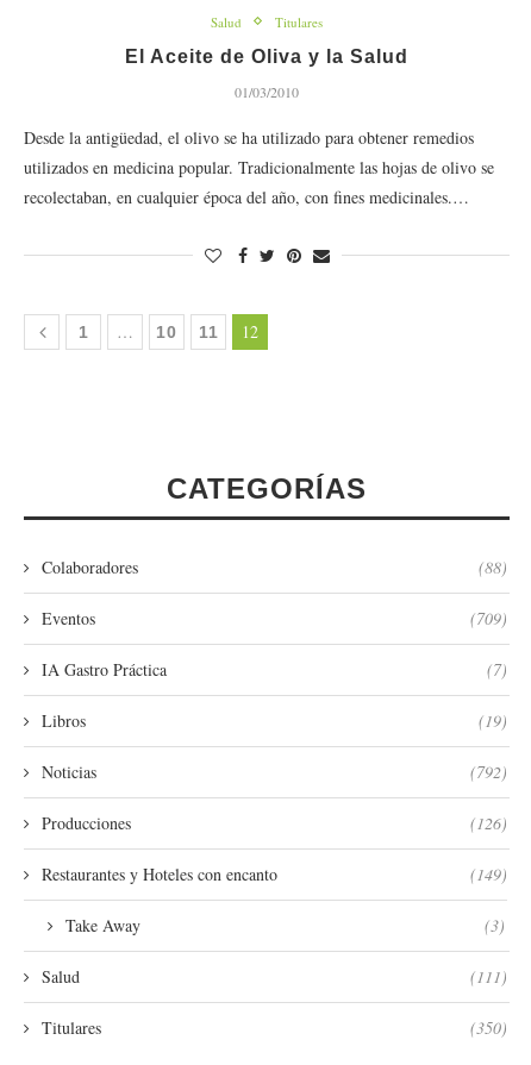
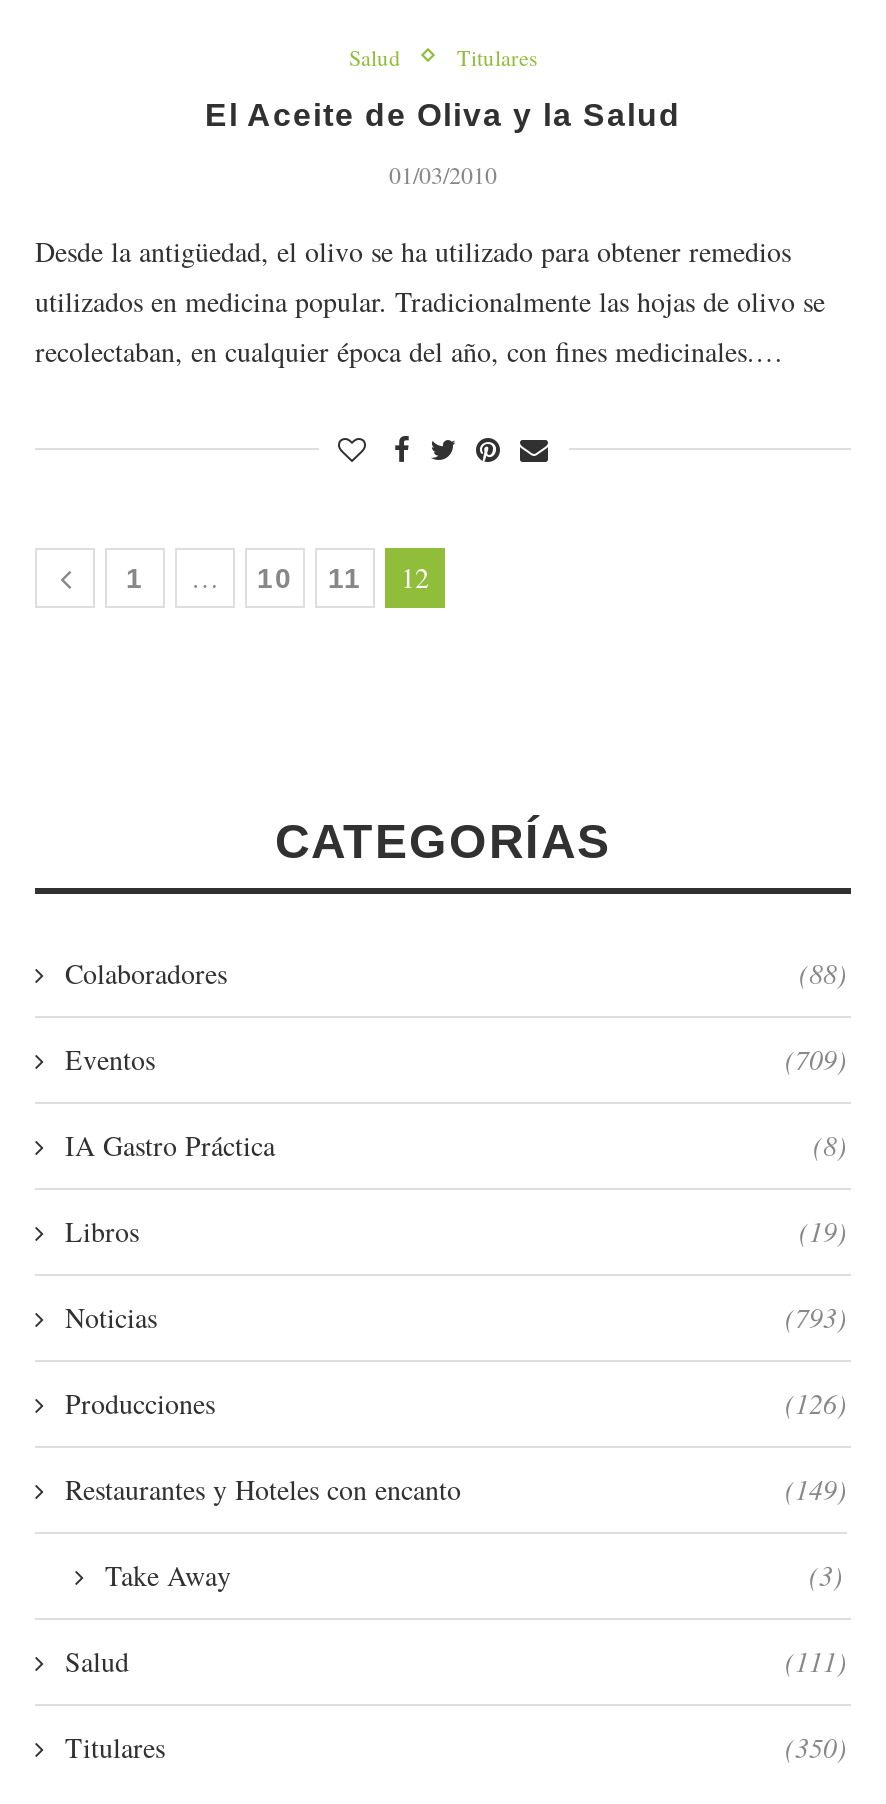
- (7)
+ (8)

- (792)
+ (793)
